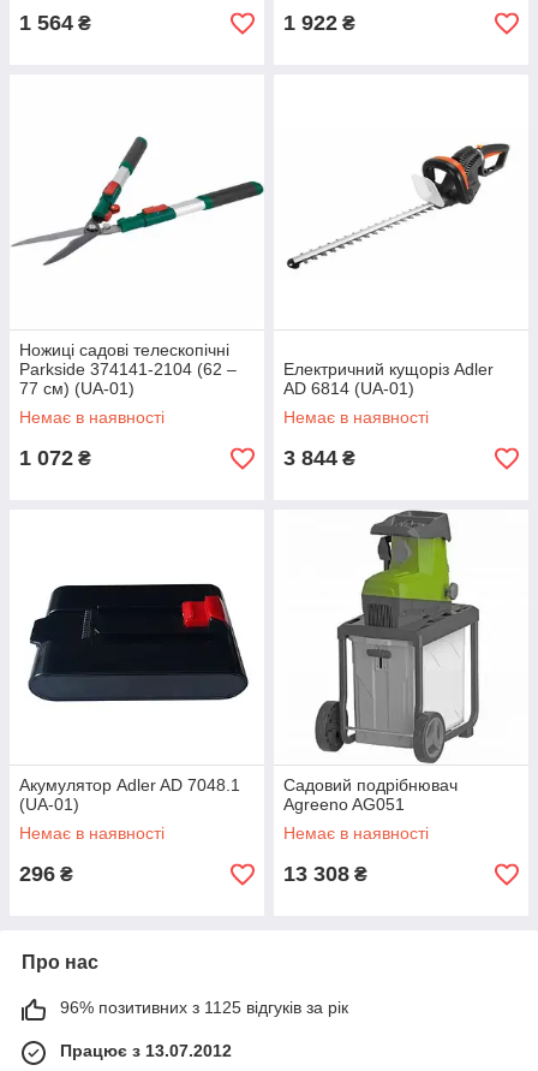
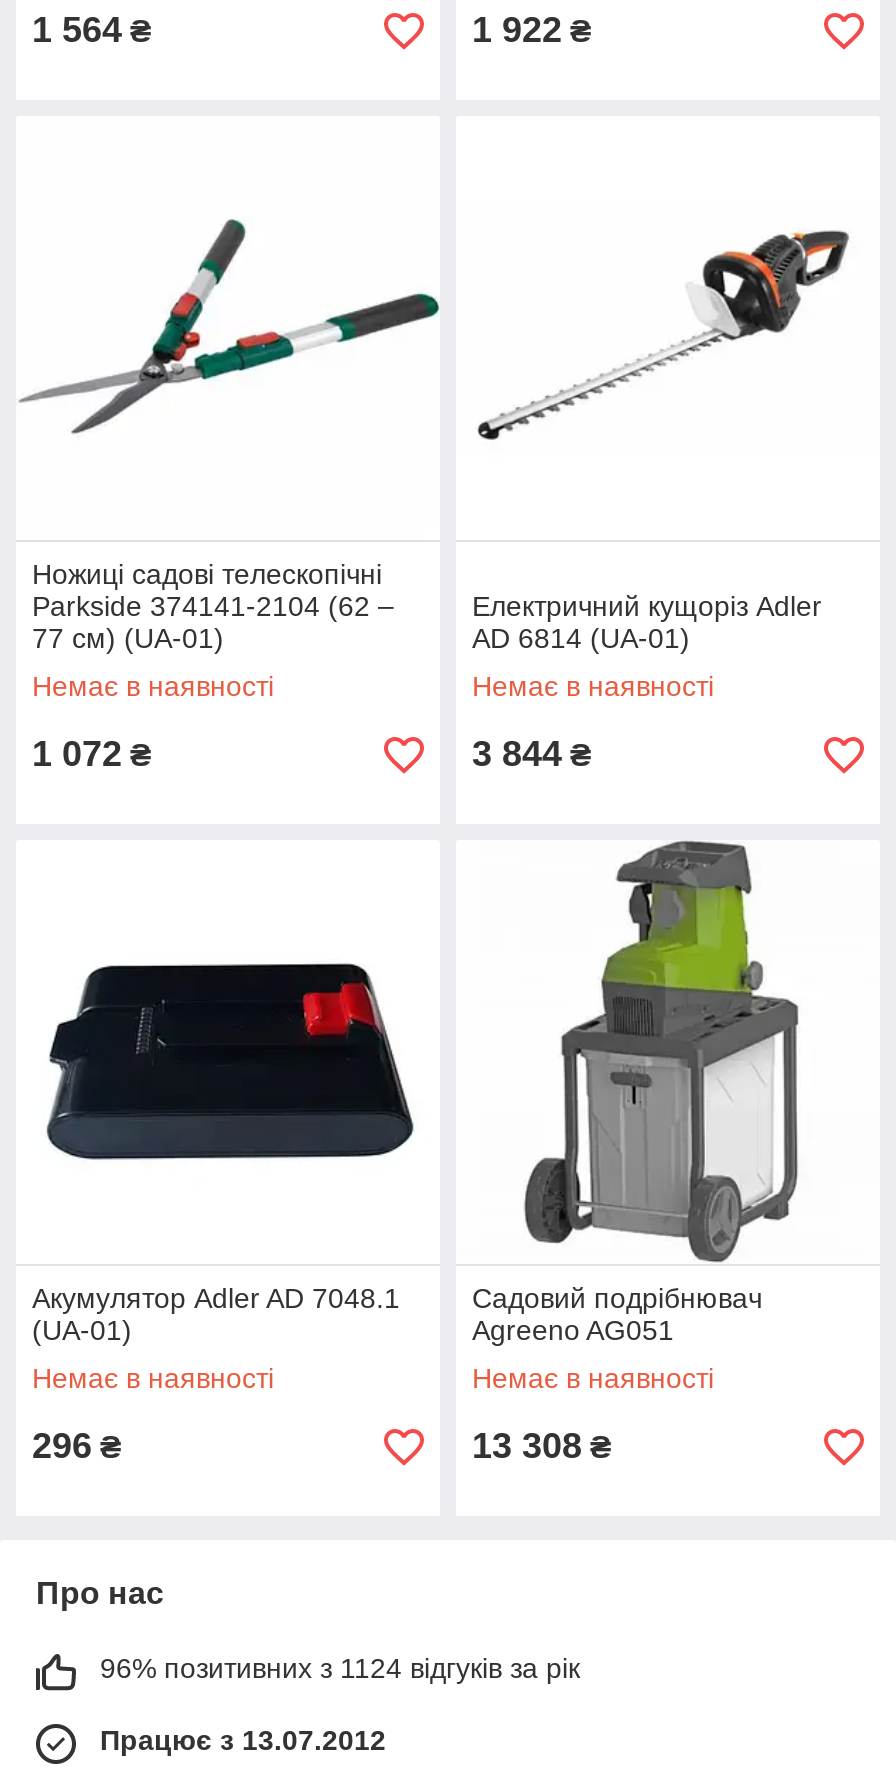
- 96% позитивних з 1125 відгуків за рік
+ 96% позитивних з 1124 відгуків за рік
